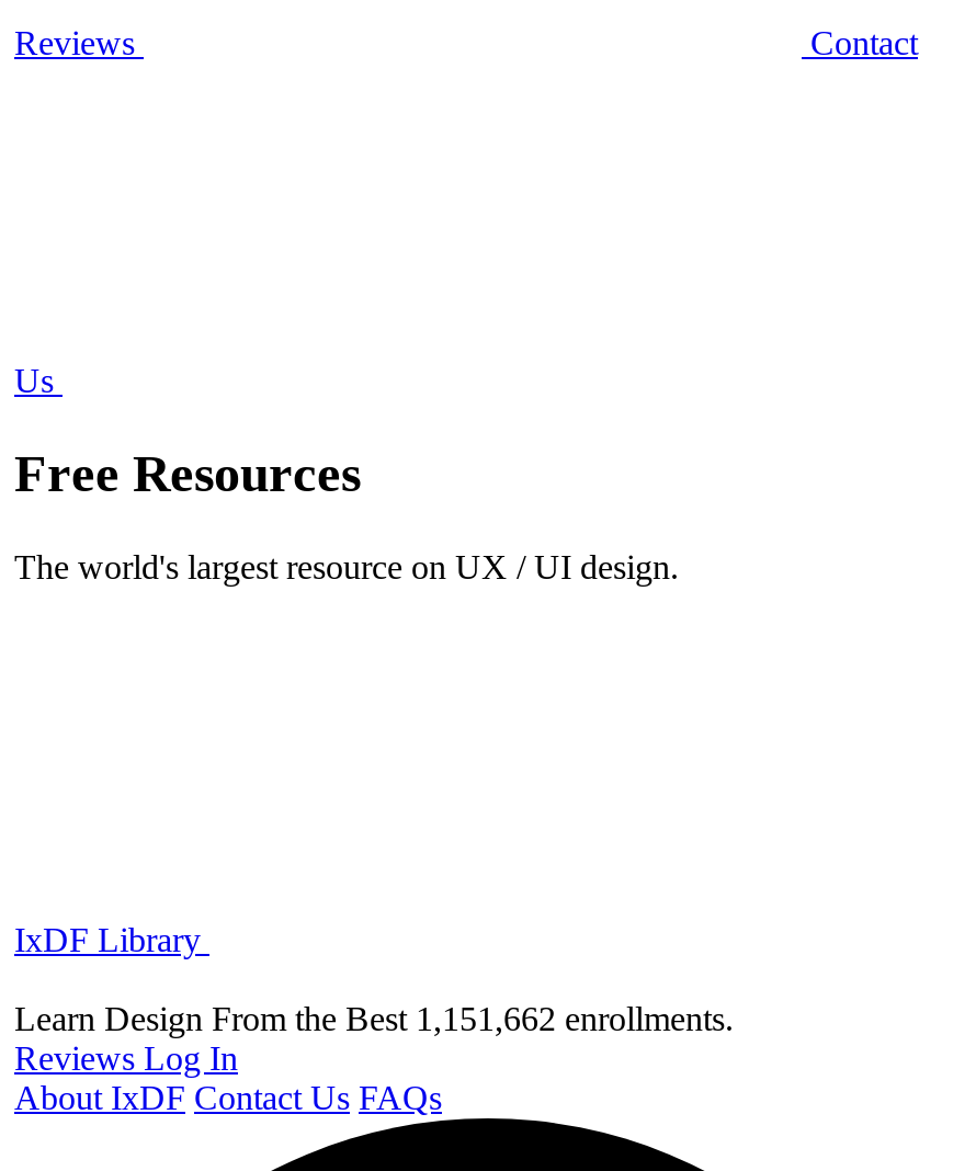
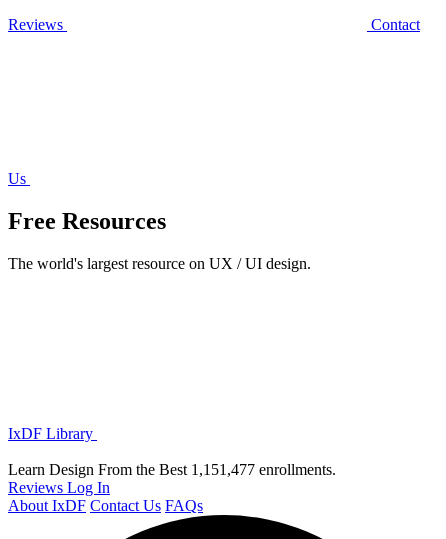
- Learn Design From the Best 1,151,662 enrollments.
+ Learn Design From the Best 1,151,477 enrollments.
